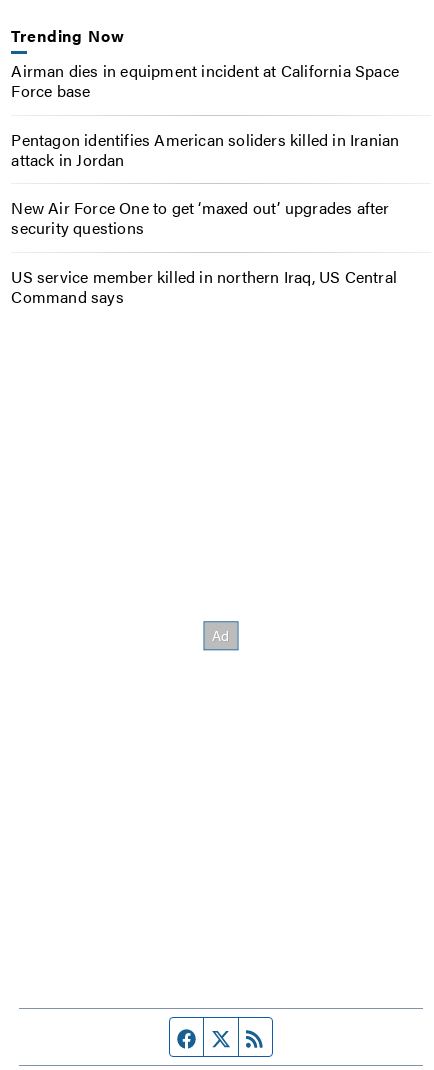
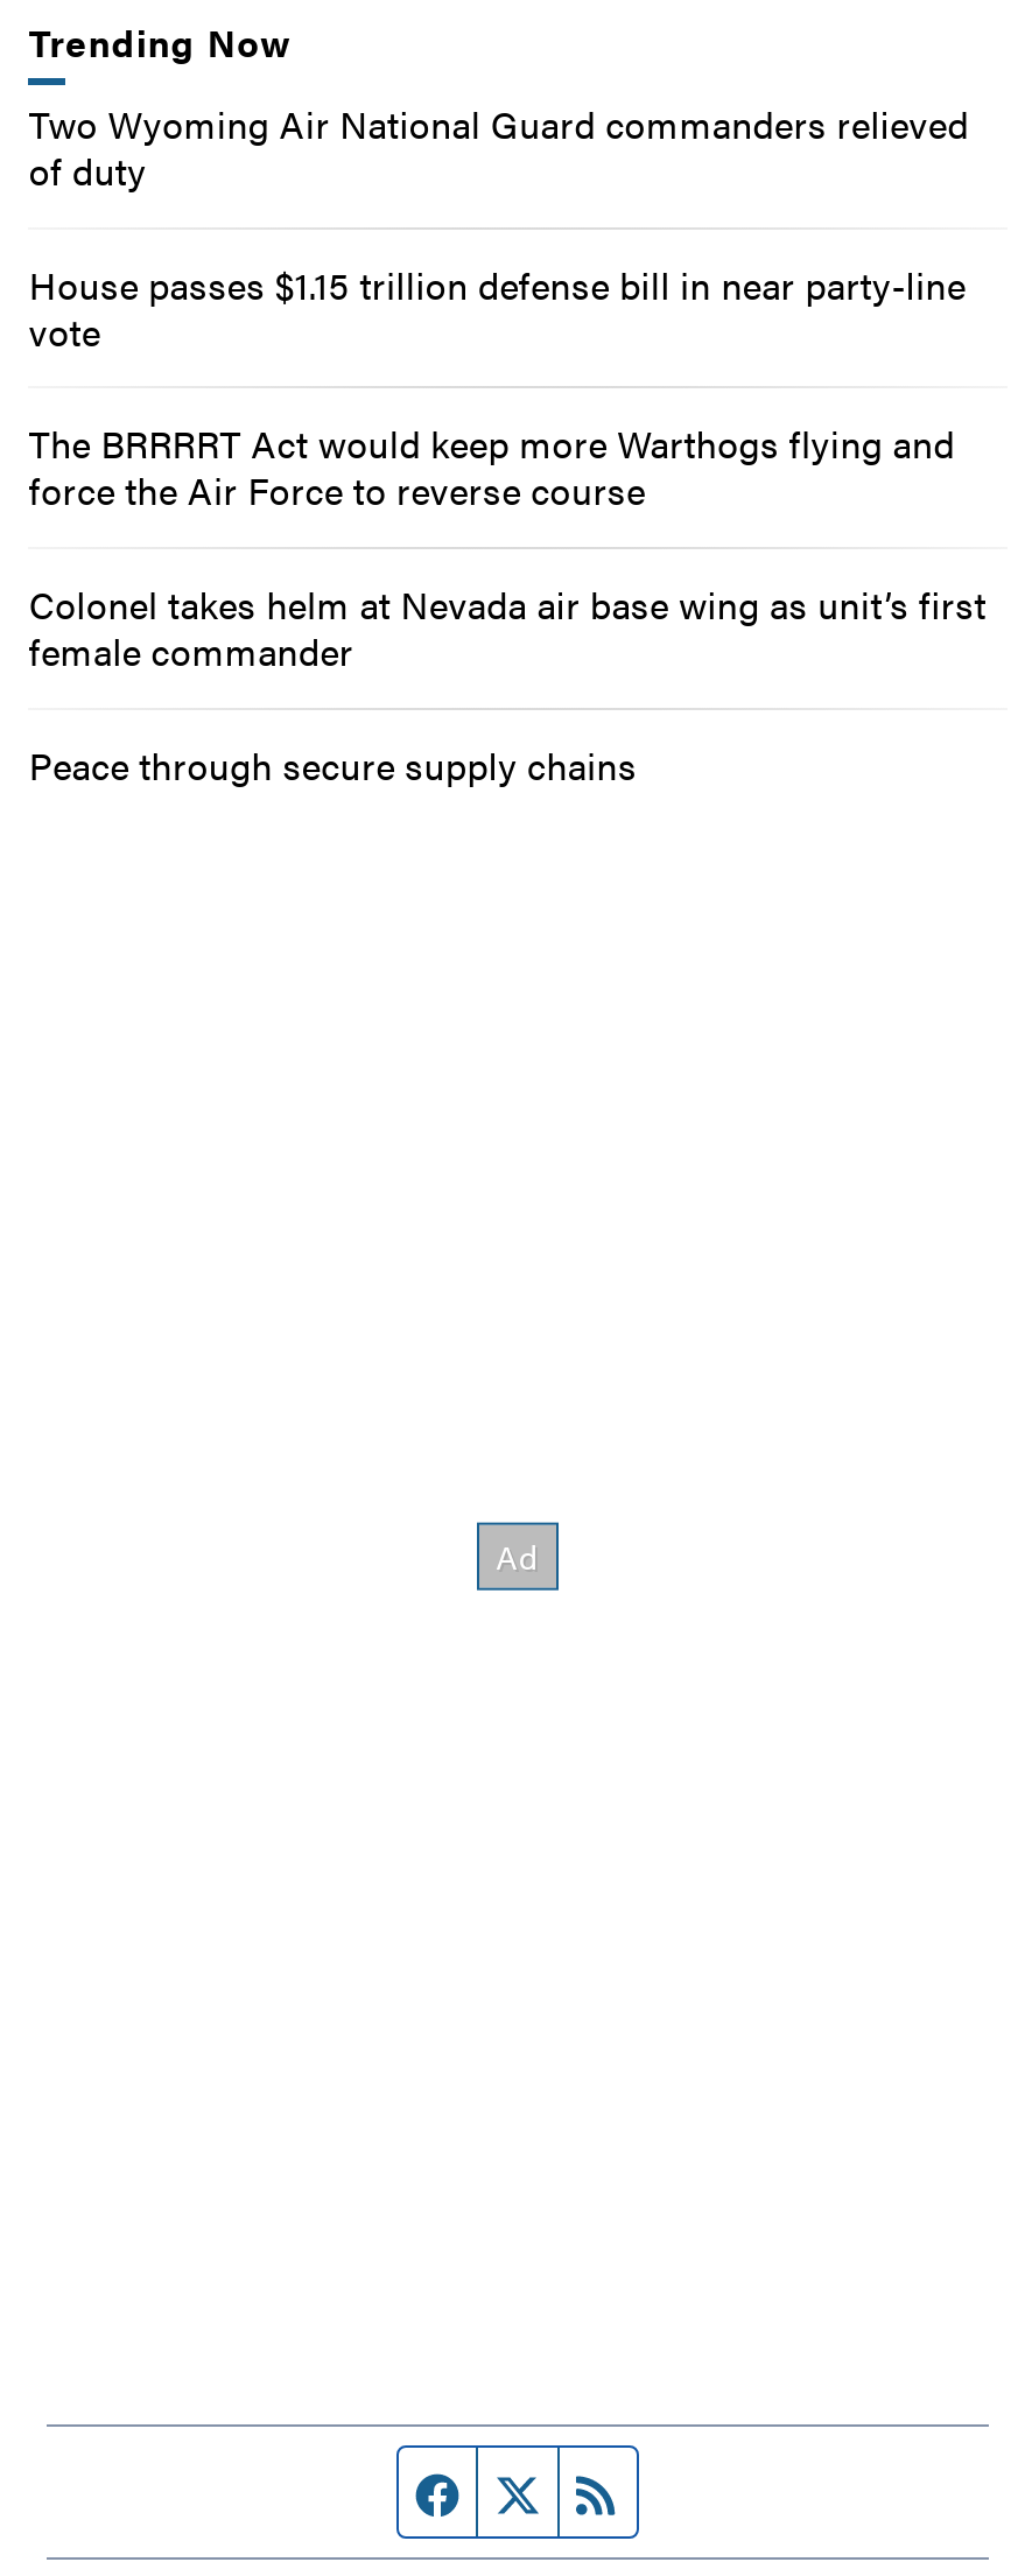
- Airman dies in equipment incident at California Space
- Force base
- Pentagon identifies American soliders killed in Iranian
- attack in Jordan
- New Air Force One to get ‘maxed out’ upgrades after
- security questions
- US service member killed in northern Iraq, US Central
- Command says
+ Two Wyoming Air National Guard commanders relieved
+ of duty
+ House passes $1.15 trillion defense bill in near party-line
+ vote
+ The BRRRRT Act would keep more Warthogs flying and
+ force the Air Force to reverse course
+ Colonel takes helm at Nevada air base wing as unit’s first
+ female commander
+ Peace through secure supply chains
